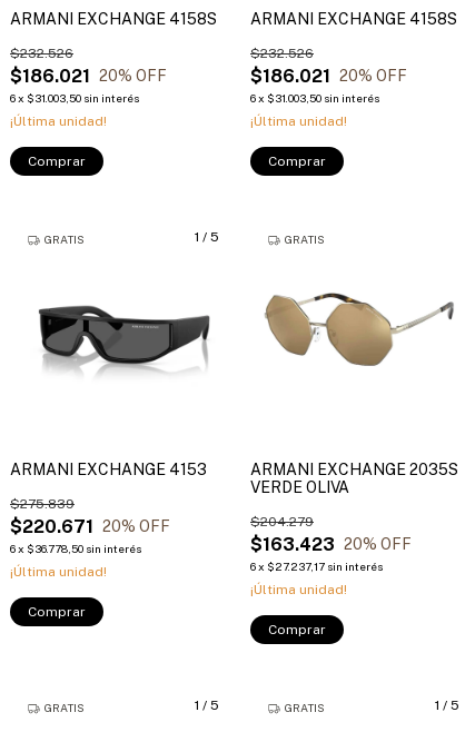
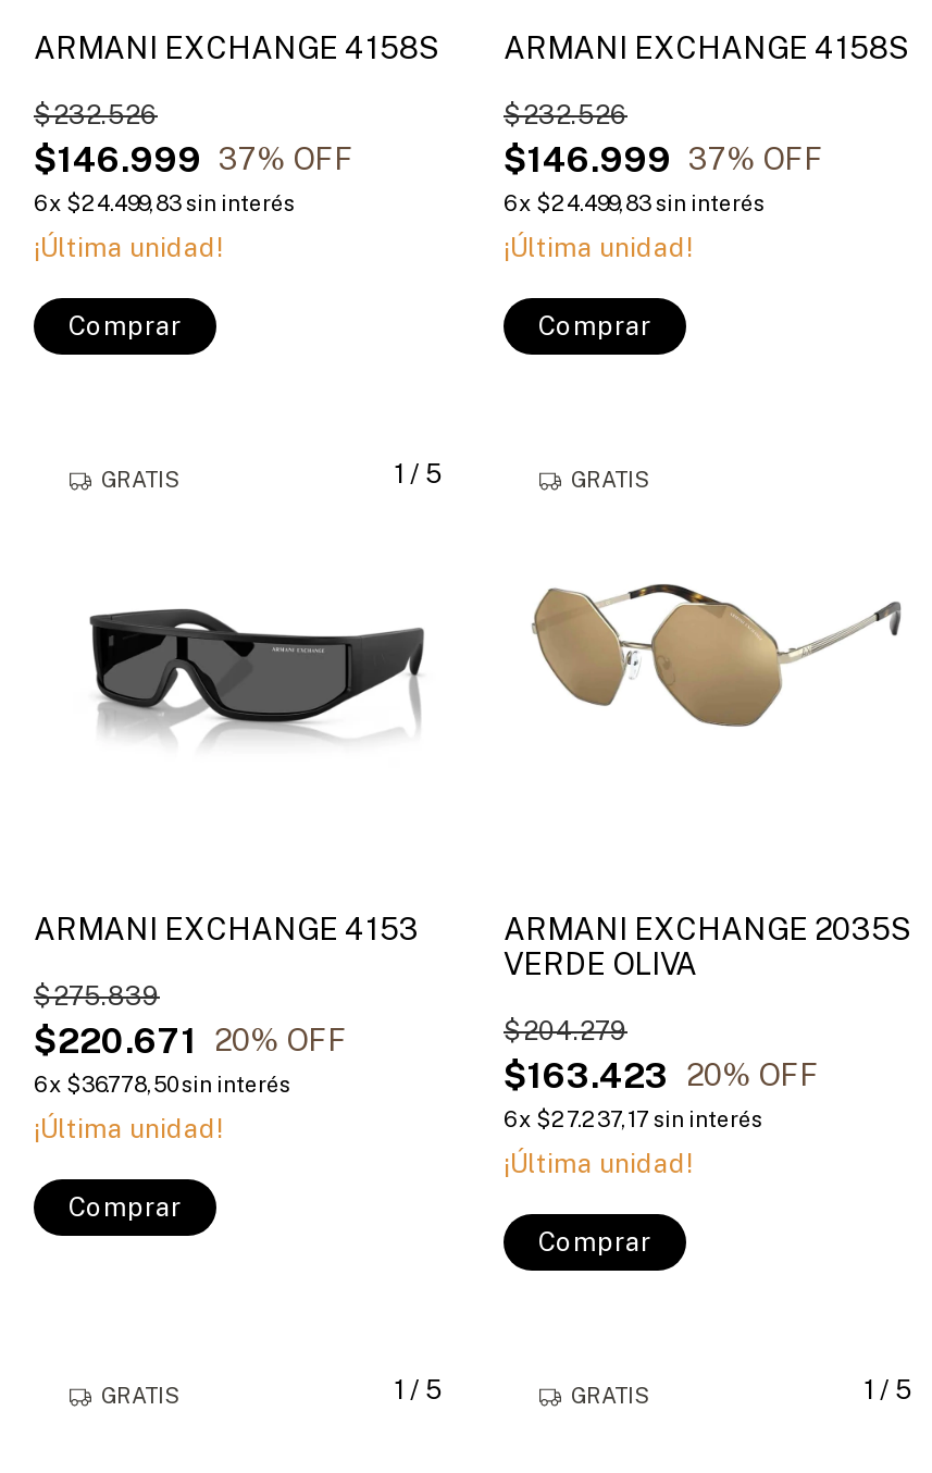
- $186.021
+ $146.999

- 20% OFF
+ 37% OFF

- $186.021
+ $146.999

- 20% OFF
+ 37% OFF

- 6 x $31.003,50 sin interés
+ 6 x $24.499,83 sin interés

- 6 x $31.003,50 sin interés
+ 6 x $24.499,83 sin interés
